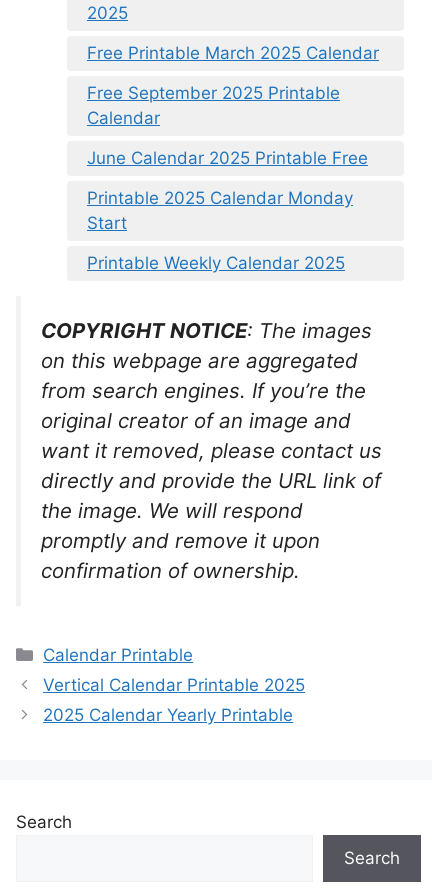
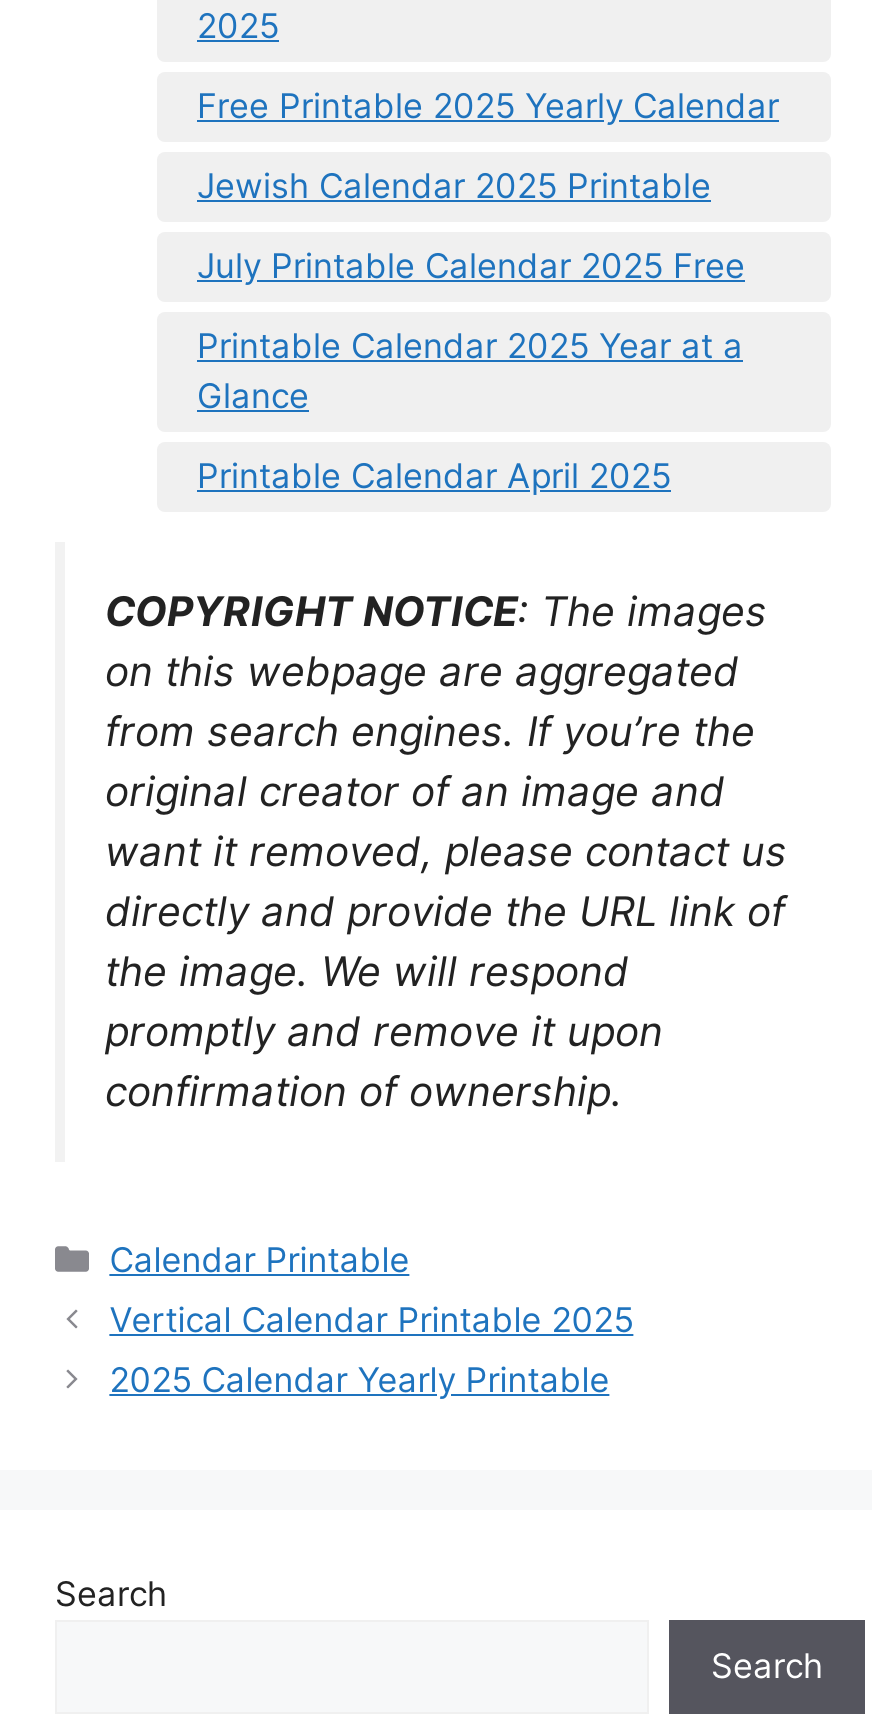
- Free Printable March 2025 Calendar
+ Free Printable 2025 Yearly Calendar

- Free September 2025 Printable
- Calendar
+ Jewish Calendar 2025 Printable

- June Calendar 2025 Printable Free
+ July Printable Calendar 2025 Free

- Printable 2025 Calendar Monday
- Start
+ Printable Calendar 2025 Year at a
+ Glance

- Printable Weekly Calendar 2025
+ Printable Calendar April 2025
